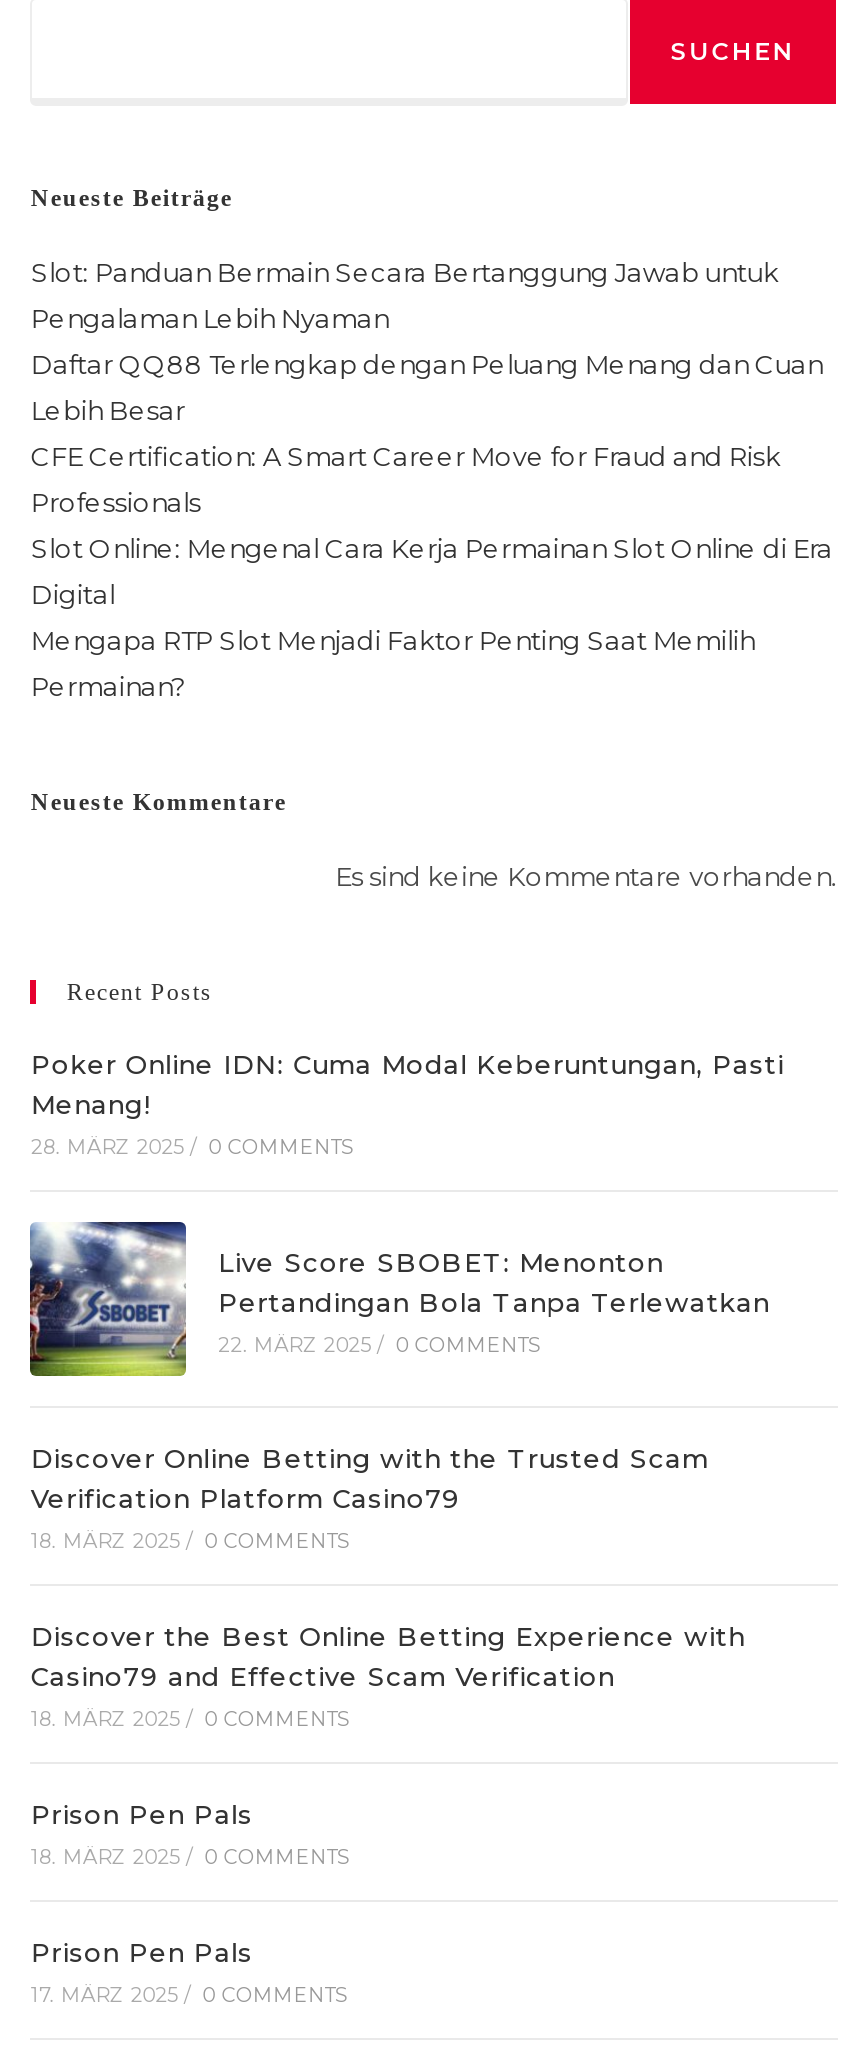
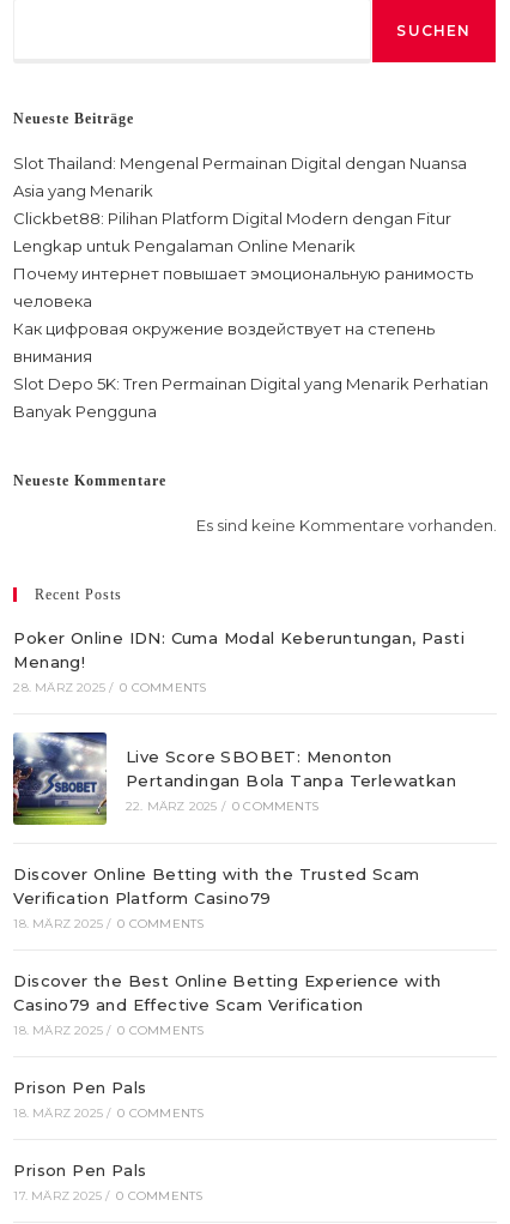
- Slot: Panduan Bermain Secara Bertanggung Jawab untuk
- Pengalaman Lebih Nyaman
- Daftar QQ88 Terlengkap dengan Peluang Menang dan Cuan
- Lebih Besar
- CFE Certification: A Smart Career Move for Fraud and Risk
- Professionals
- Slot Online: Mengenal Cara Kerja Permainan Slot Online di Era
- Digital
- Mengapa RTP Slot Menjadi Faktor Penting Saat Memilih
- Permainan?
+ Slot Thailand: Mengenal Permainan Digital dengan Nuansa
+ Asia yang Menarik
+ Clickbet88: Pilihan Platform Digital Modern dengan Fitur
+ Lengkap untuk Pengalaman Online Menarik
+ Почему интернет повышает эмоциональную ранимость
+ человека
+ Как цифровая окружение воздействует на степень
+ внимания
+ Slot Depo 5K: Tren Permainan Digital yang Menarik Perhatian
+ Banyak Pengguna
